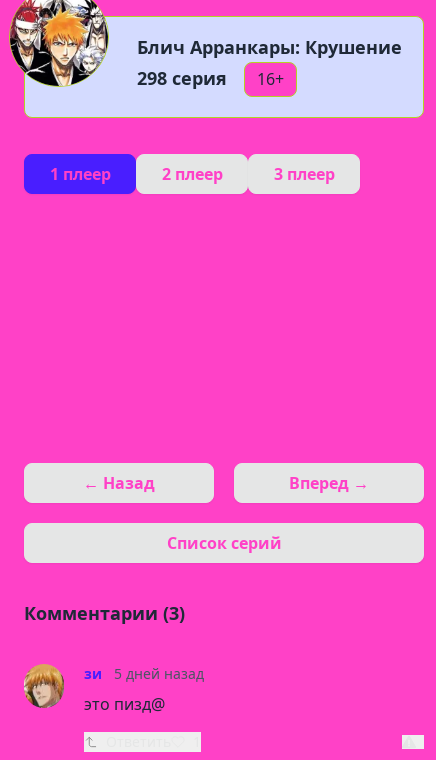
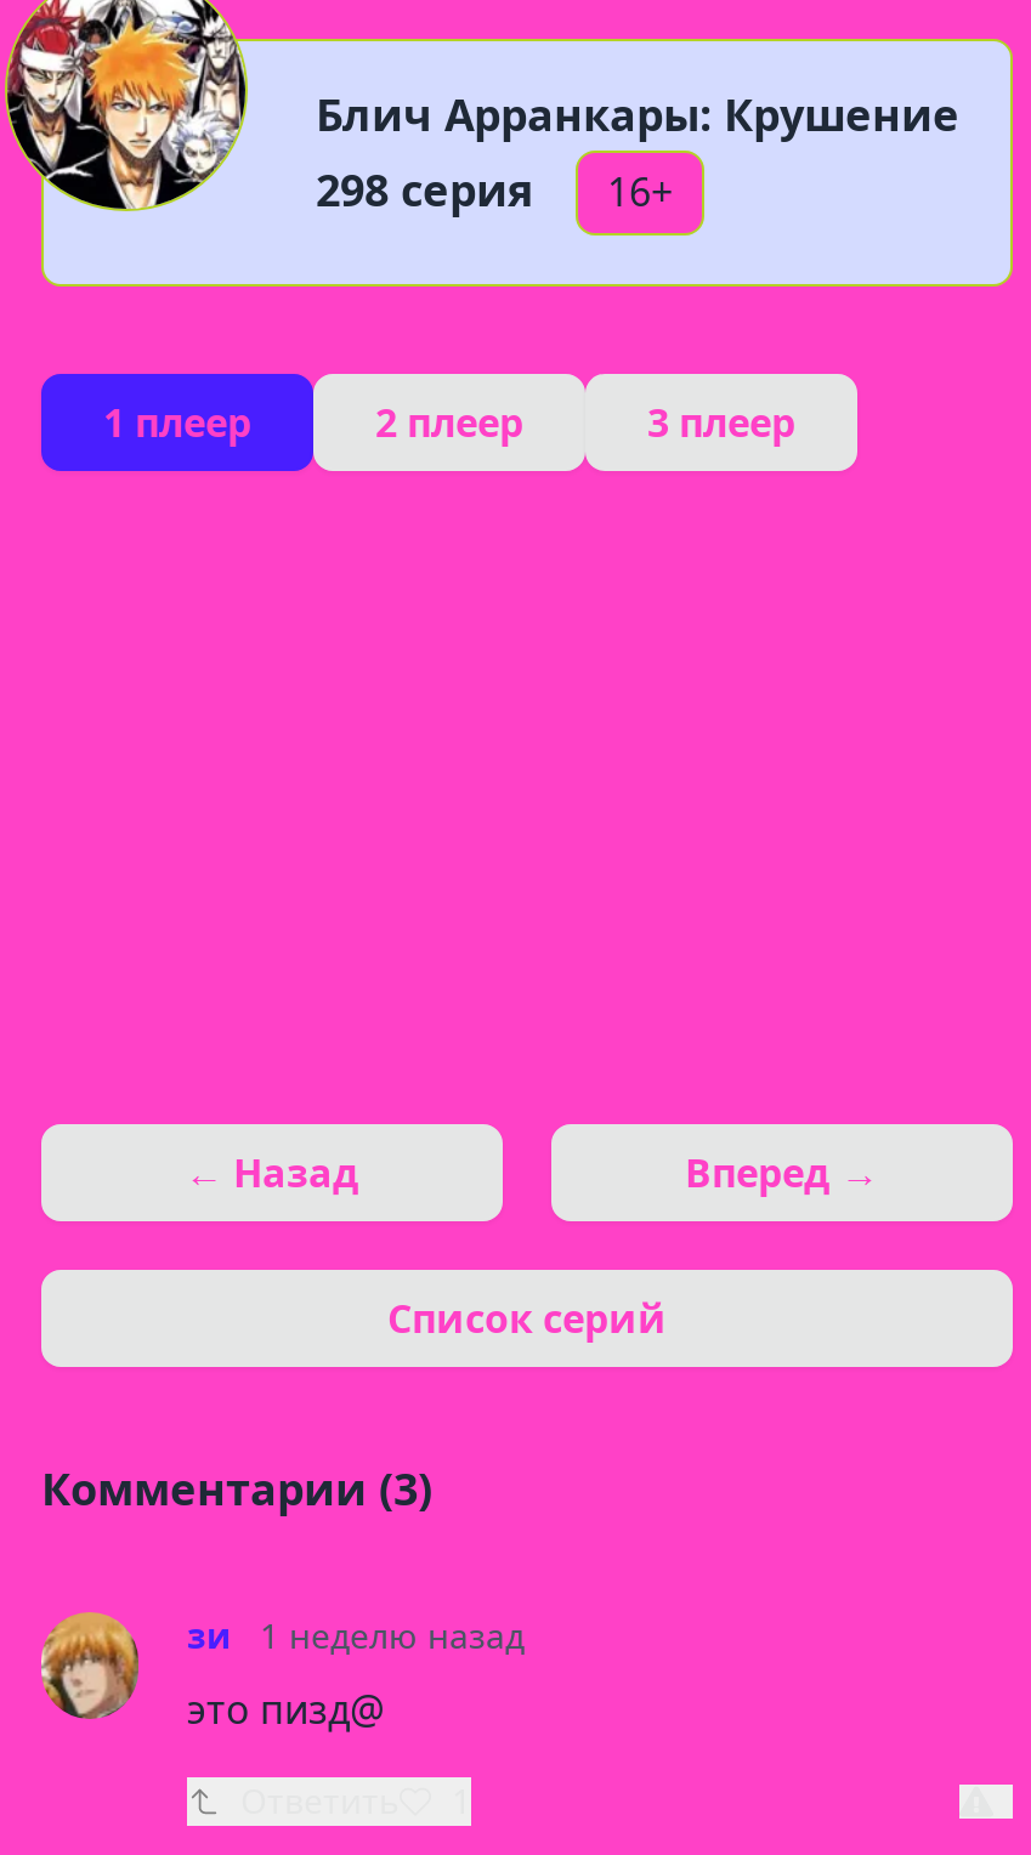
- зи 5 дней назад
+ зи 1 неделю назад
